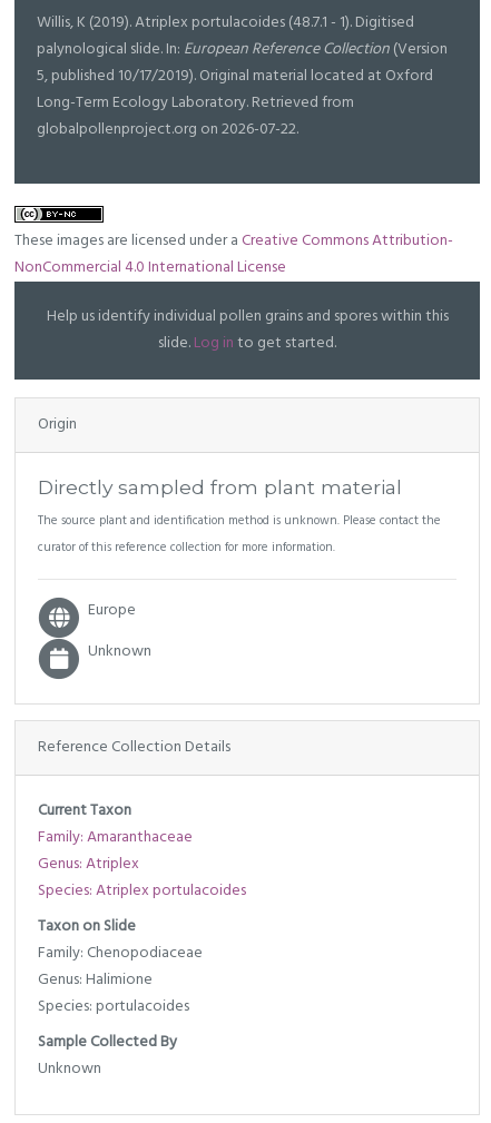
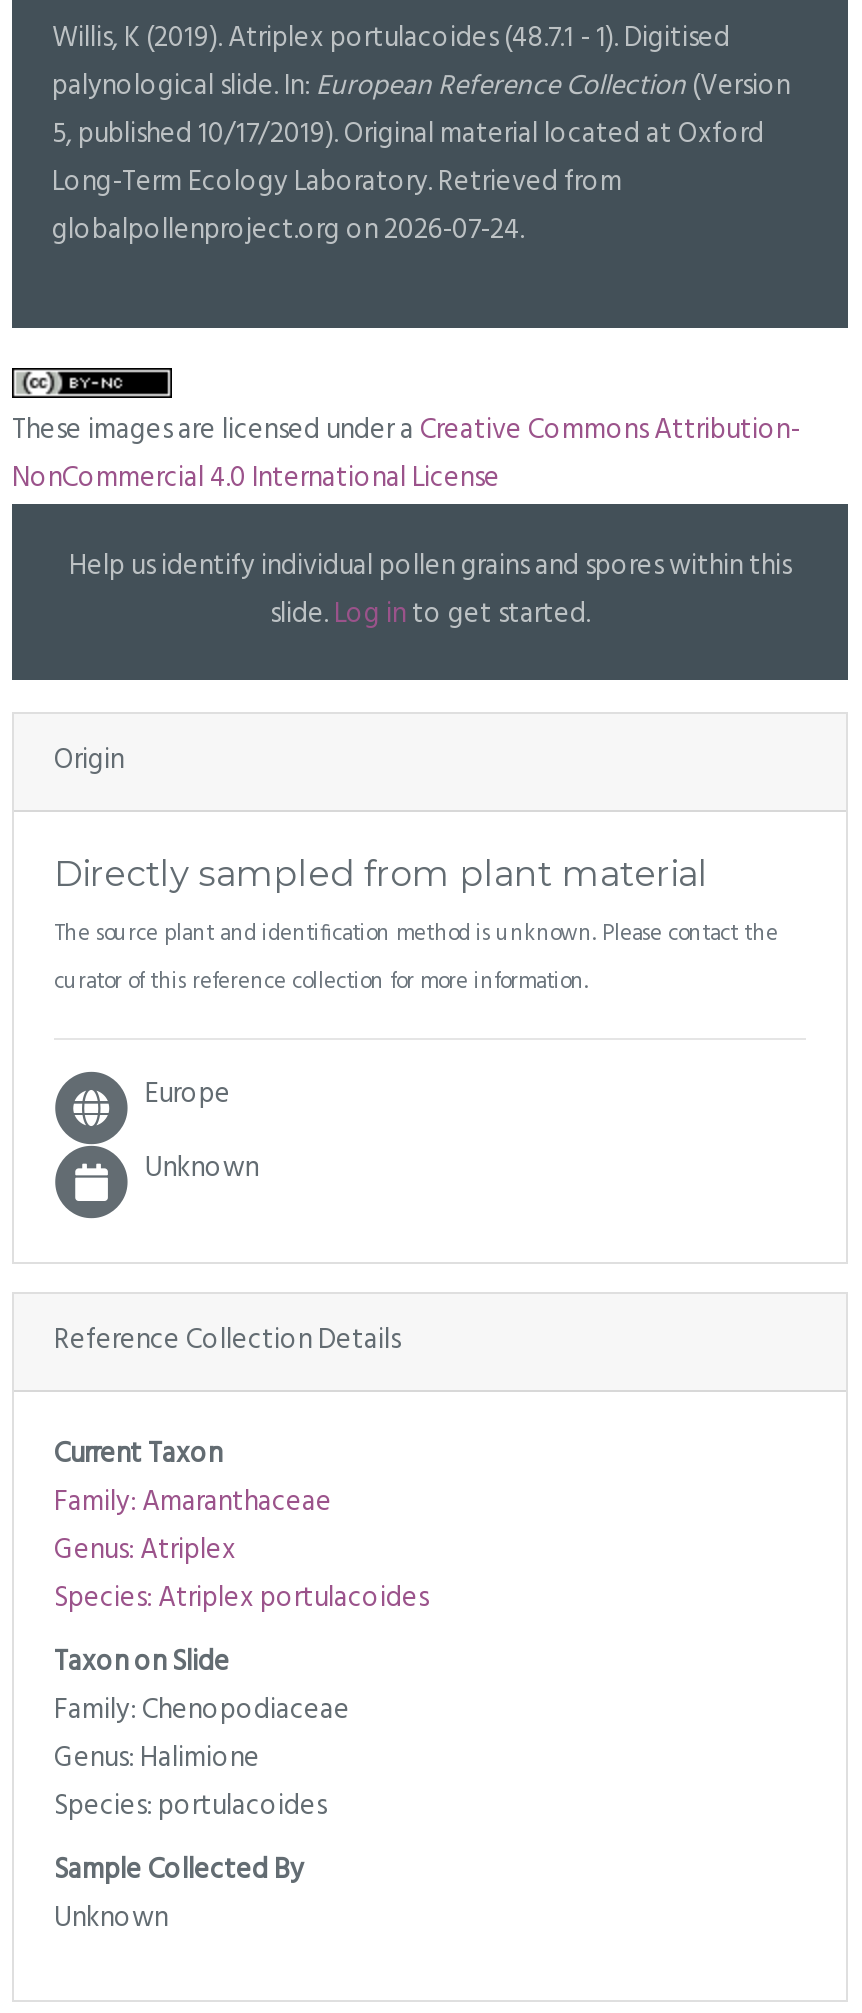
- globalpollenproject.org on 2026-07-22.
+ globalpollenproject.org on 2026-07-24.
